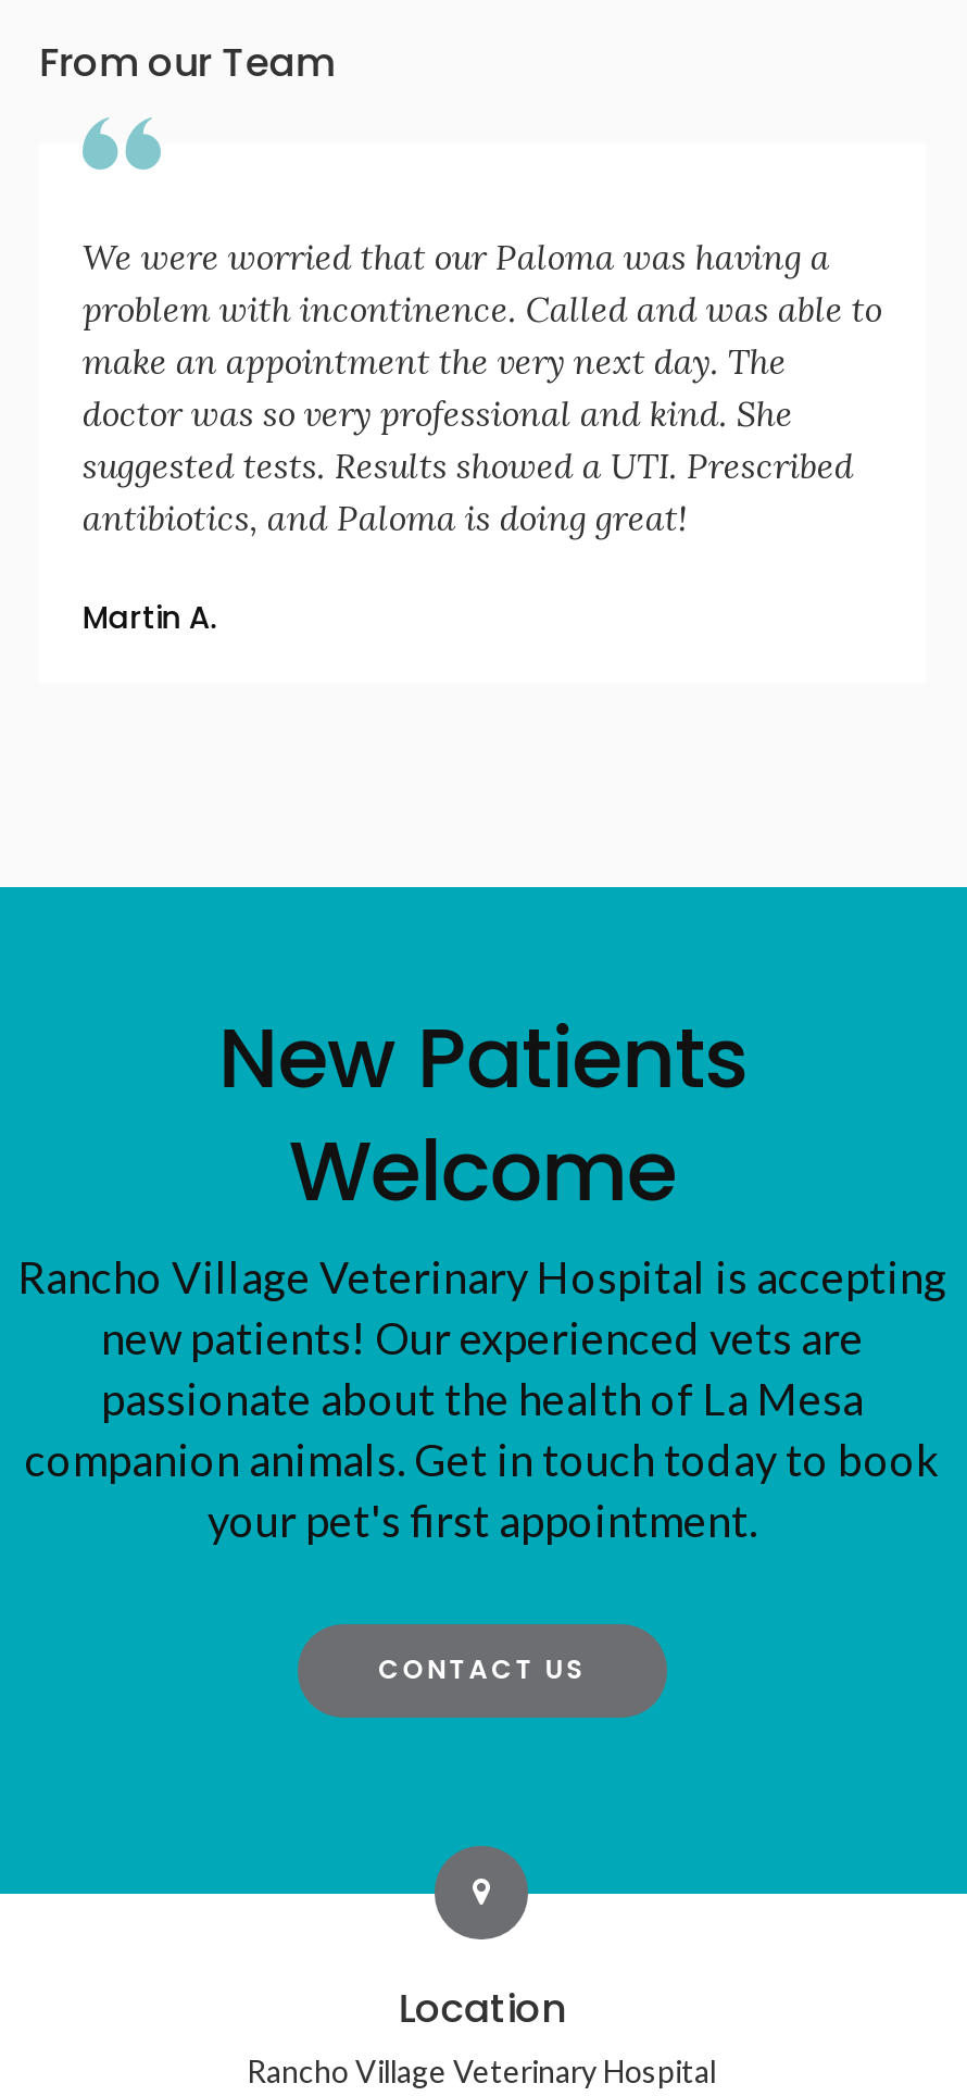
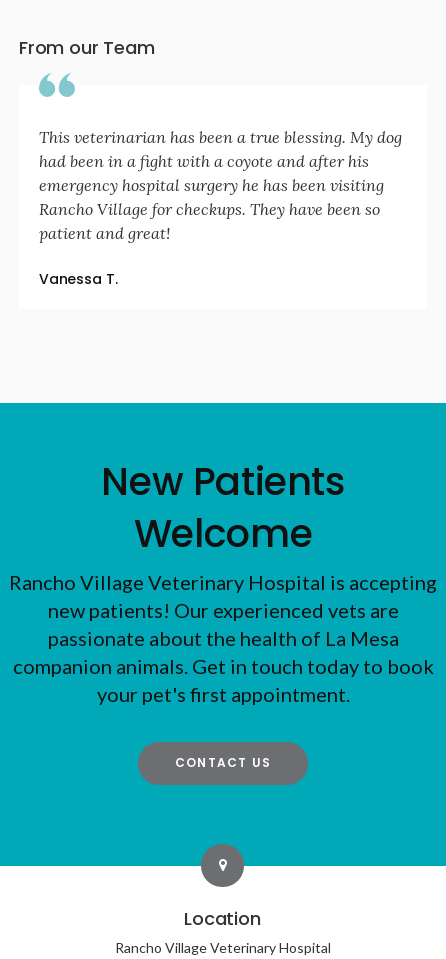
- We were worried that our Paloma was having a
- problem with incontinence. Called and was able to
- make an appointment the very next day. The
- doctor was so very professional and kind. She
- suggested tests. Results showed a UTI. Prescribed
- antibiotics, and Paloma is doing great!
+ This veterinarian has been a true blessing. My dog
+ had been in a fight with a coyote and after his
+ emergency hospital surgery he has been visiting
+ Rancho Village for checkups. They have been so
+ patient and great!

- Martin A.
+ Vanessa T.
